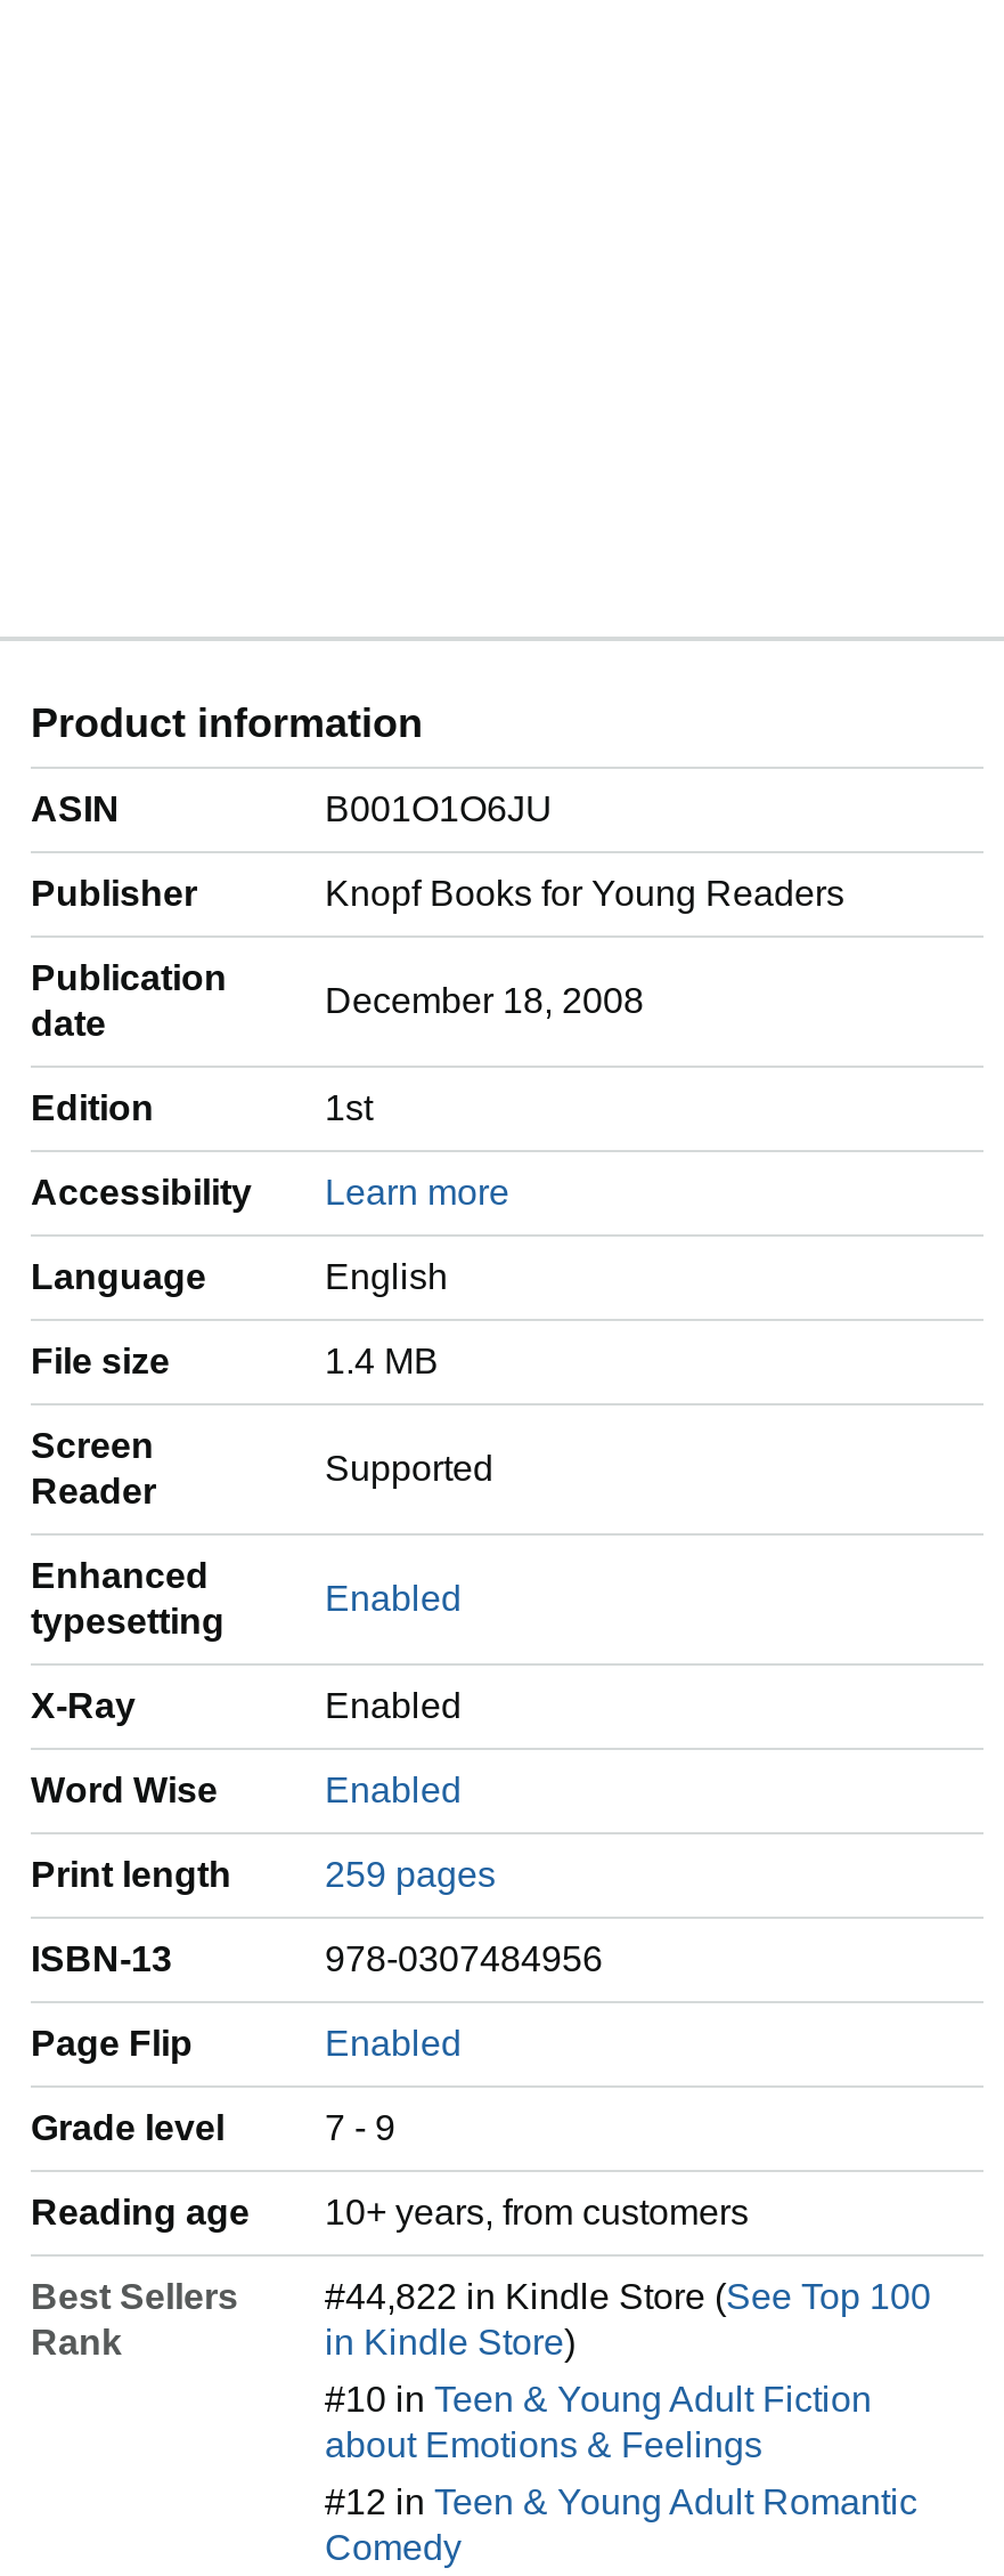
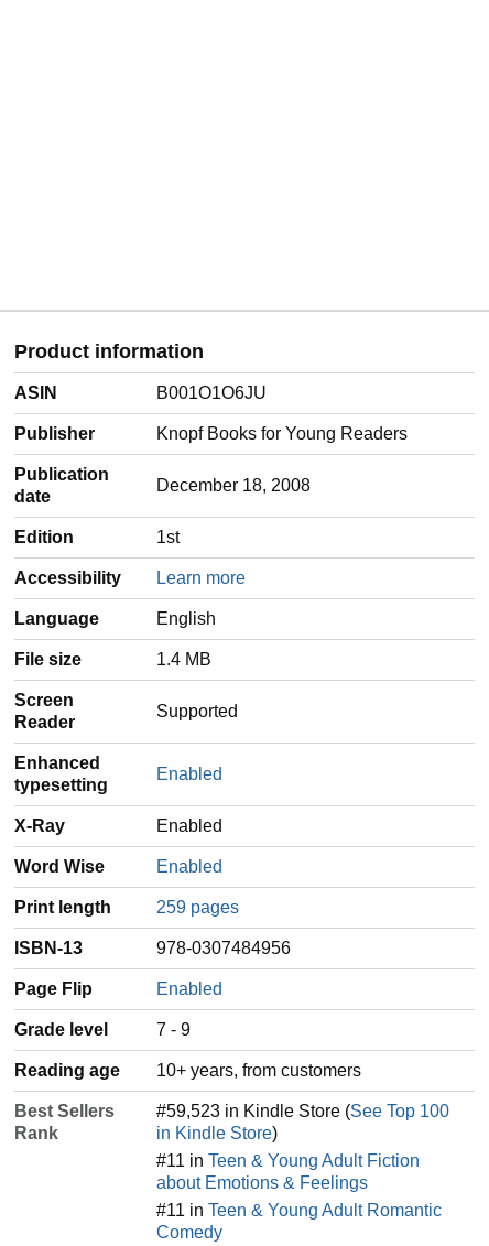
- #44,822 in Kindle Store (See Top 100
+ #59,523 in Kindle Store (See Top 100

- #10 in Teen & Young Adult Fiction
+ #11 in Teen & Young Adult Fiction

- #12 in Teen & Young Adult Romantic
+ #11 in Teen & Young Adult Romantic
